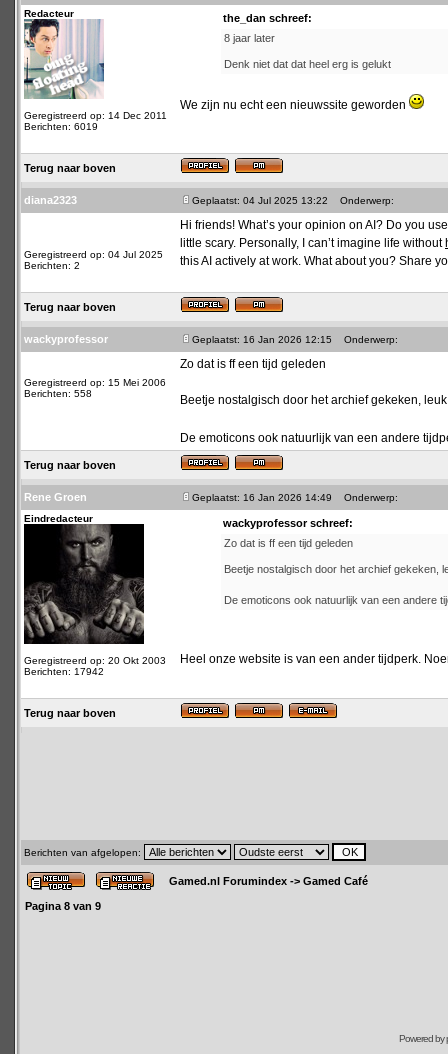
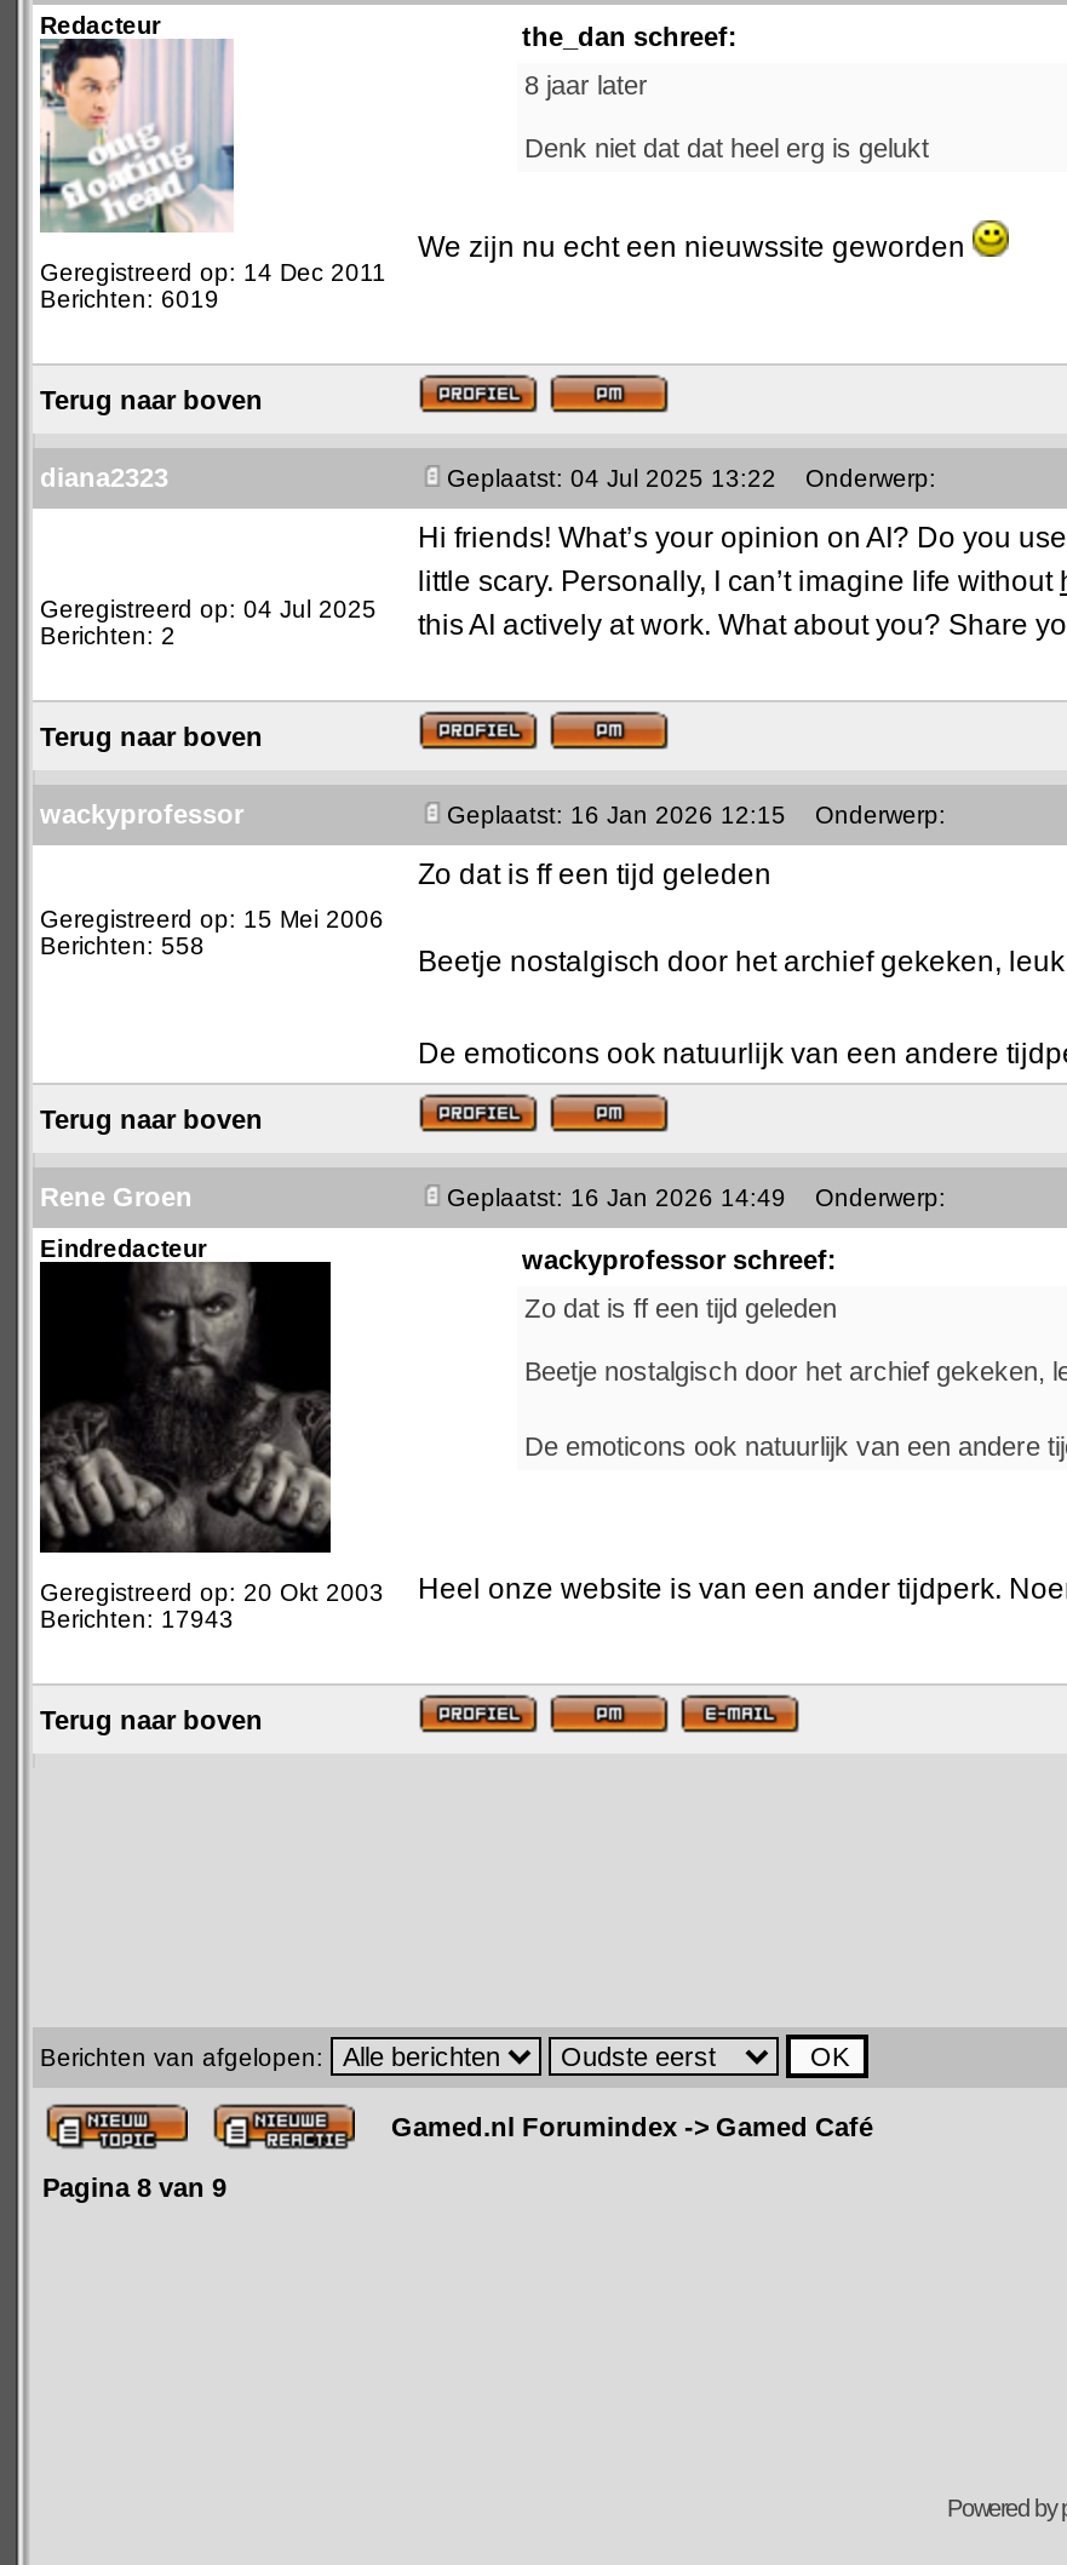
- Berichten: 17942
+ Berichten: 17943
